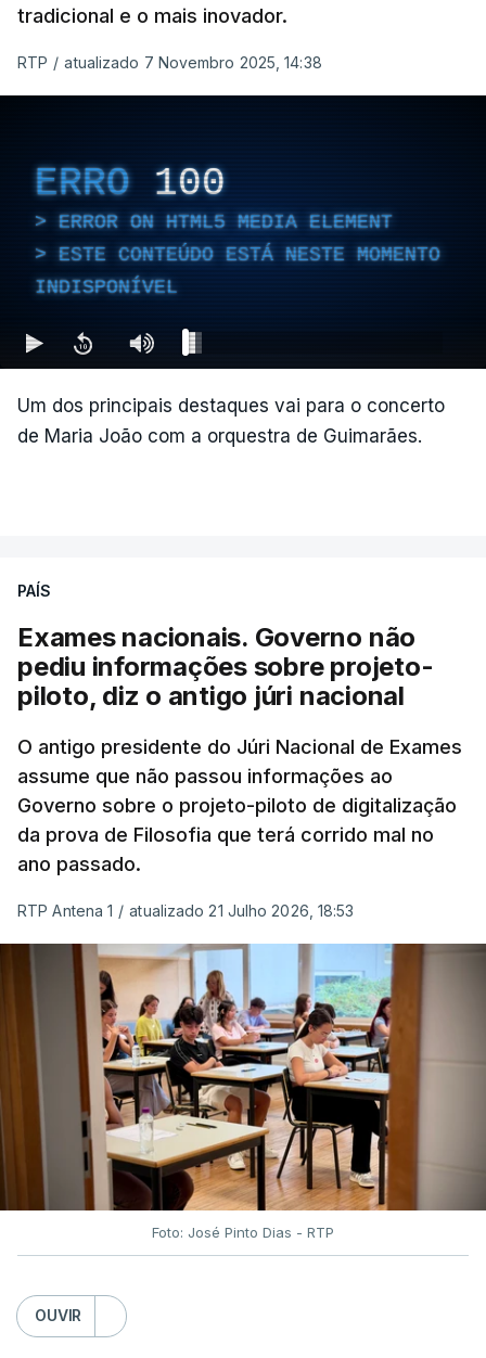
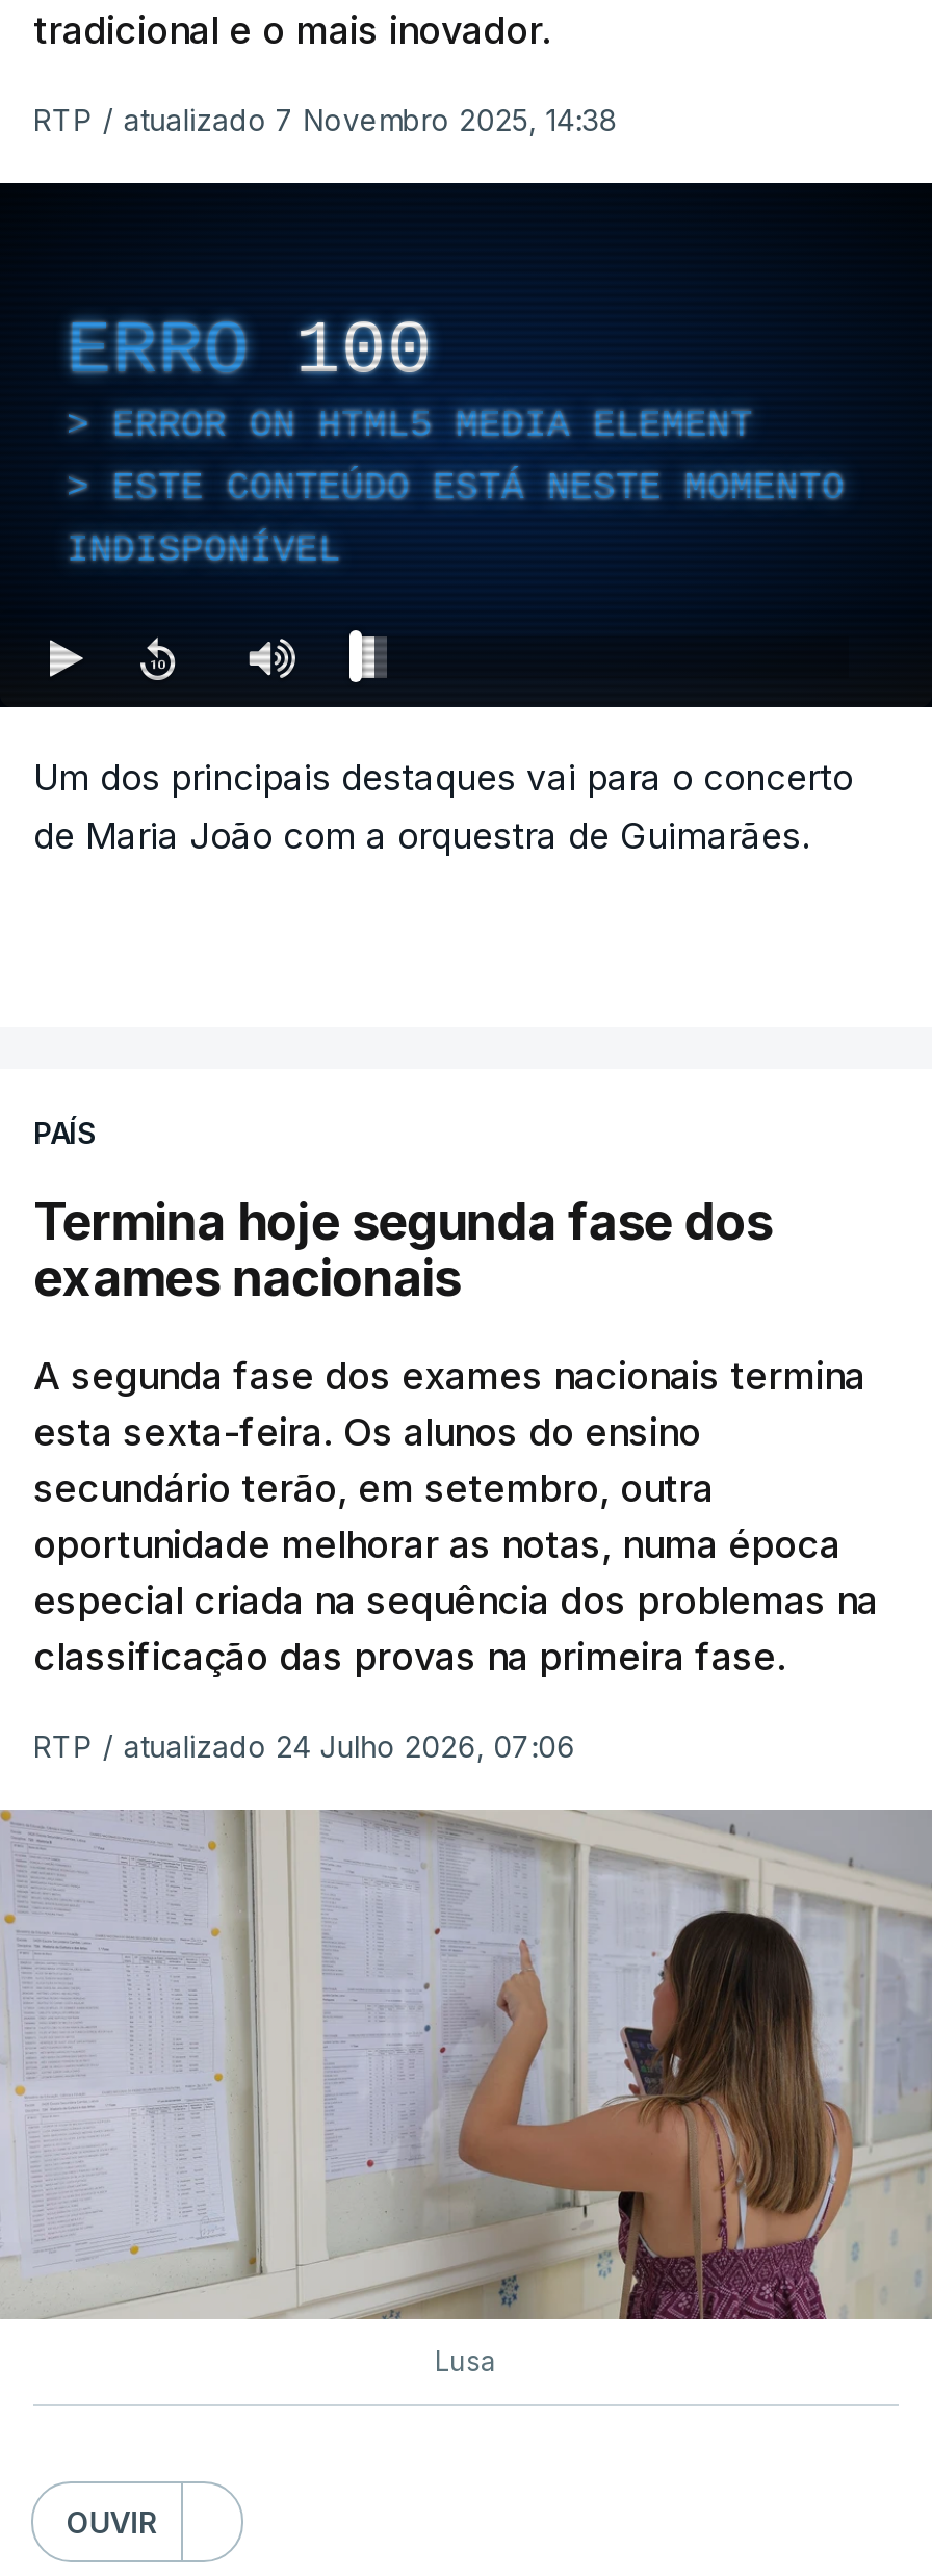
- Exames nacionais. Governo não
- pediu informações sobre projeto-
- piloto, diz o antigo júri nacional
+ Termina hoje segunda fase dos
+ exames nacionais

- O antigo presidente do Júri Nacional de Exames
- assume que não passou informações ao
- Governo sobre o projeto-piloto de digitalização
- da prova de Filosofia que terá corrido mal no
- ano passado.
+ A segunda fase dos exames nacionais termina
+ esta sexta-feira. Os alunos do ensino
+ secundário terão, em setembro, outra
+ oportunidade melhorar as notas, numa época
+ especial criada na sequência dos problemas na
+ classificação das provas na primeira fase.

- RTP Antena 1 / atualizado 21 Julho 2026, 18:53
+ RTP / atualizado 24 Julho 2026, 07:06

- [image]
- Foto: José Pinto Dias - RTP
+ [image]
+ Lusa
